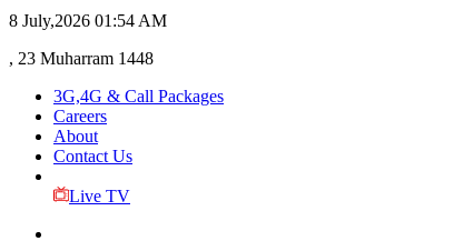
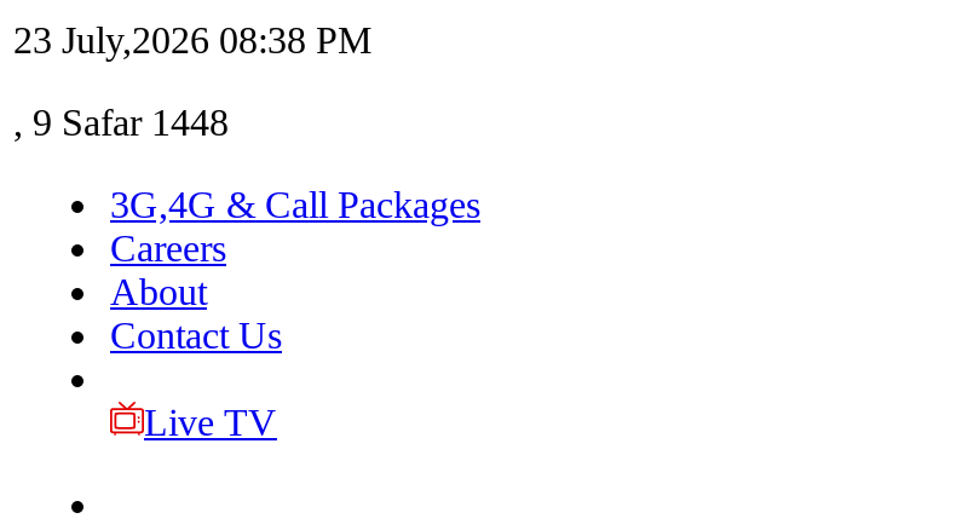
- 8 July,2026 01:54 AM
+ 23 July,2026 08:38 PM

- , 23 Muharram 1448
+ , 9 Safar 1448
